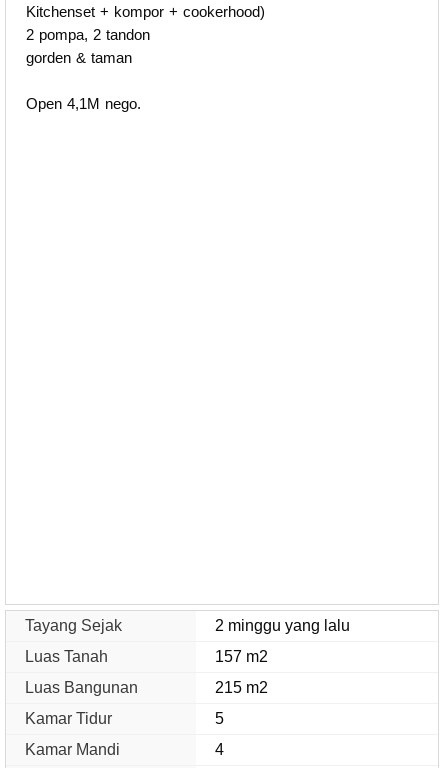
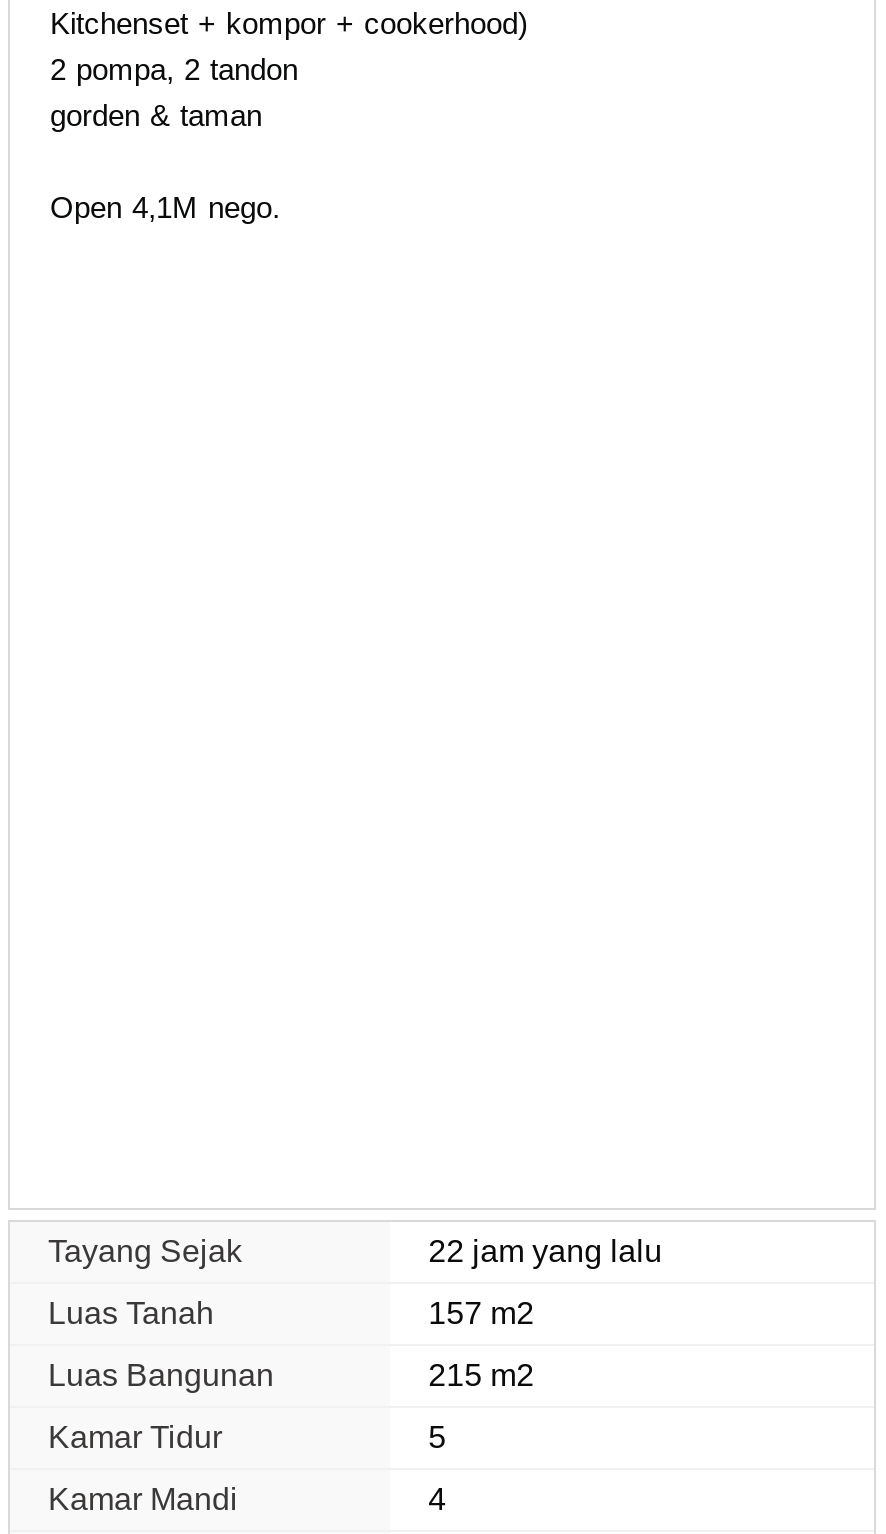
- 2 minggu yang lalu
+ 22 jam yang lalu
